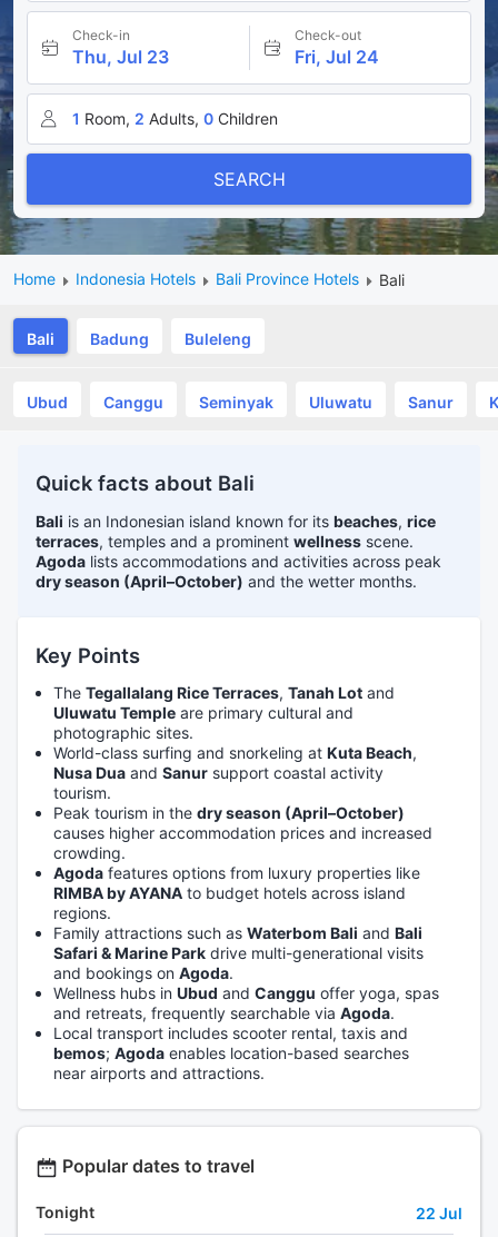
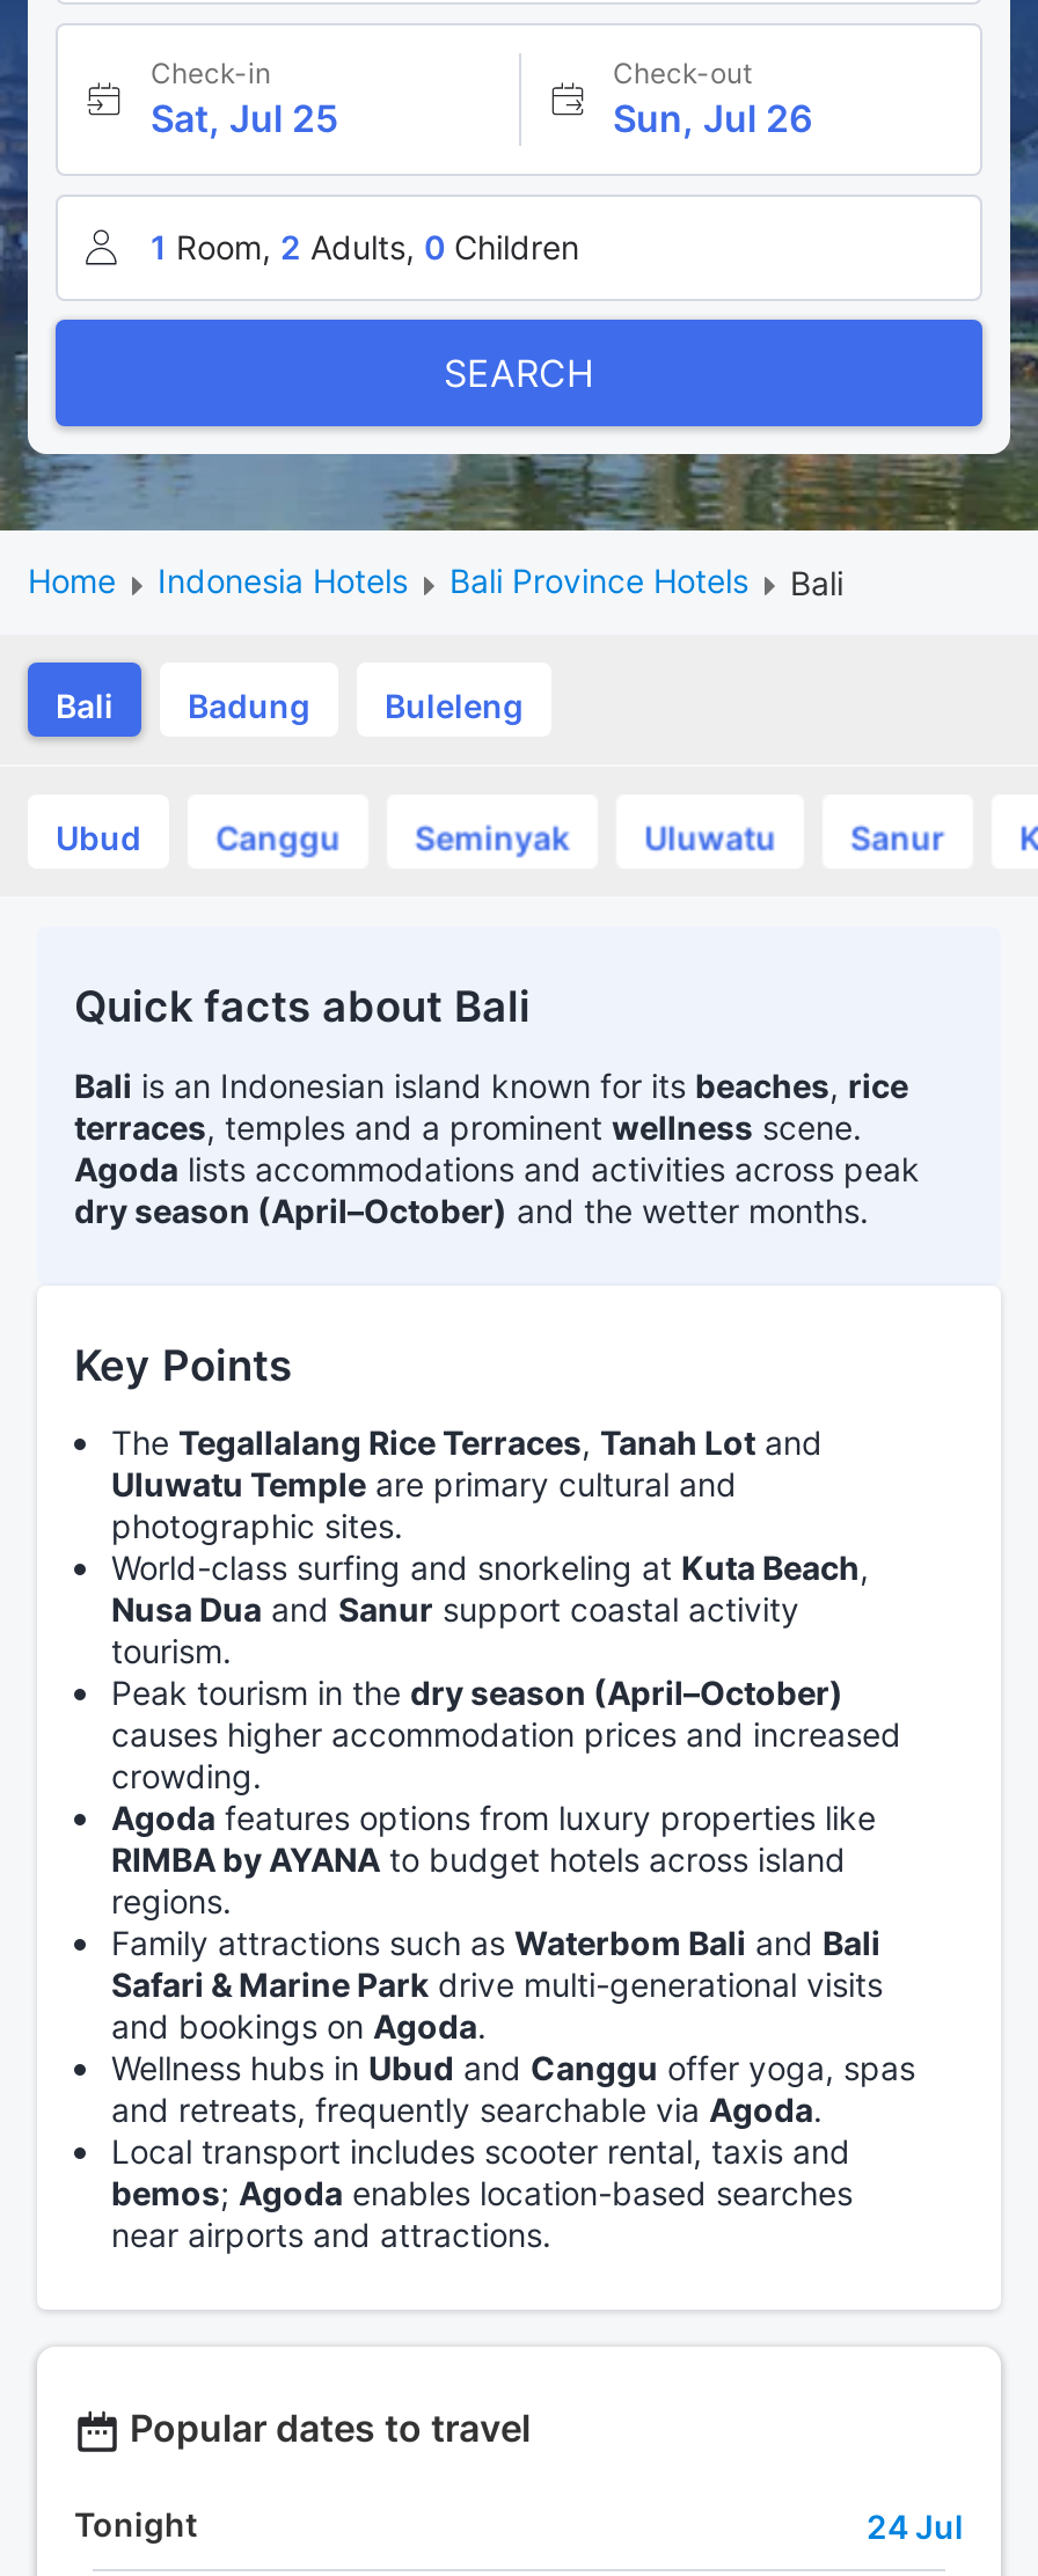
- Thu, Jul 23
+ Sat, Jul 25

- Fri, Jul 24
+ Sun, Jul 26

- 22 Jul
+ 24 Jul
